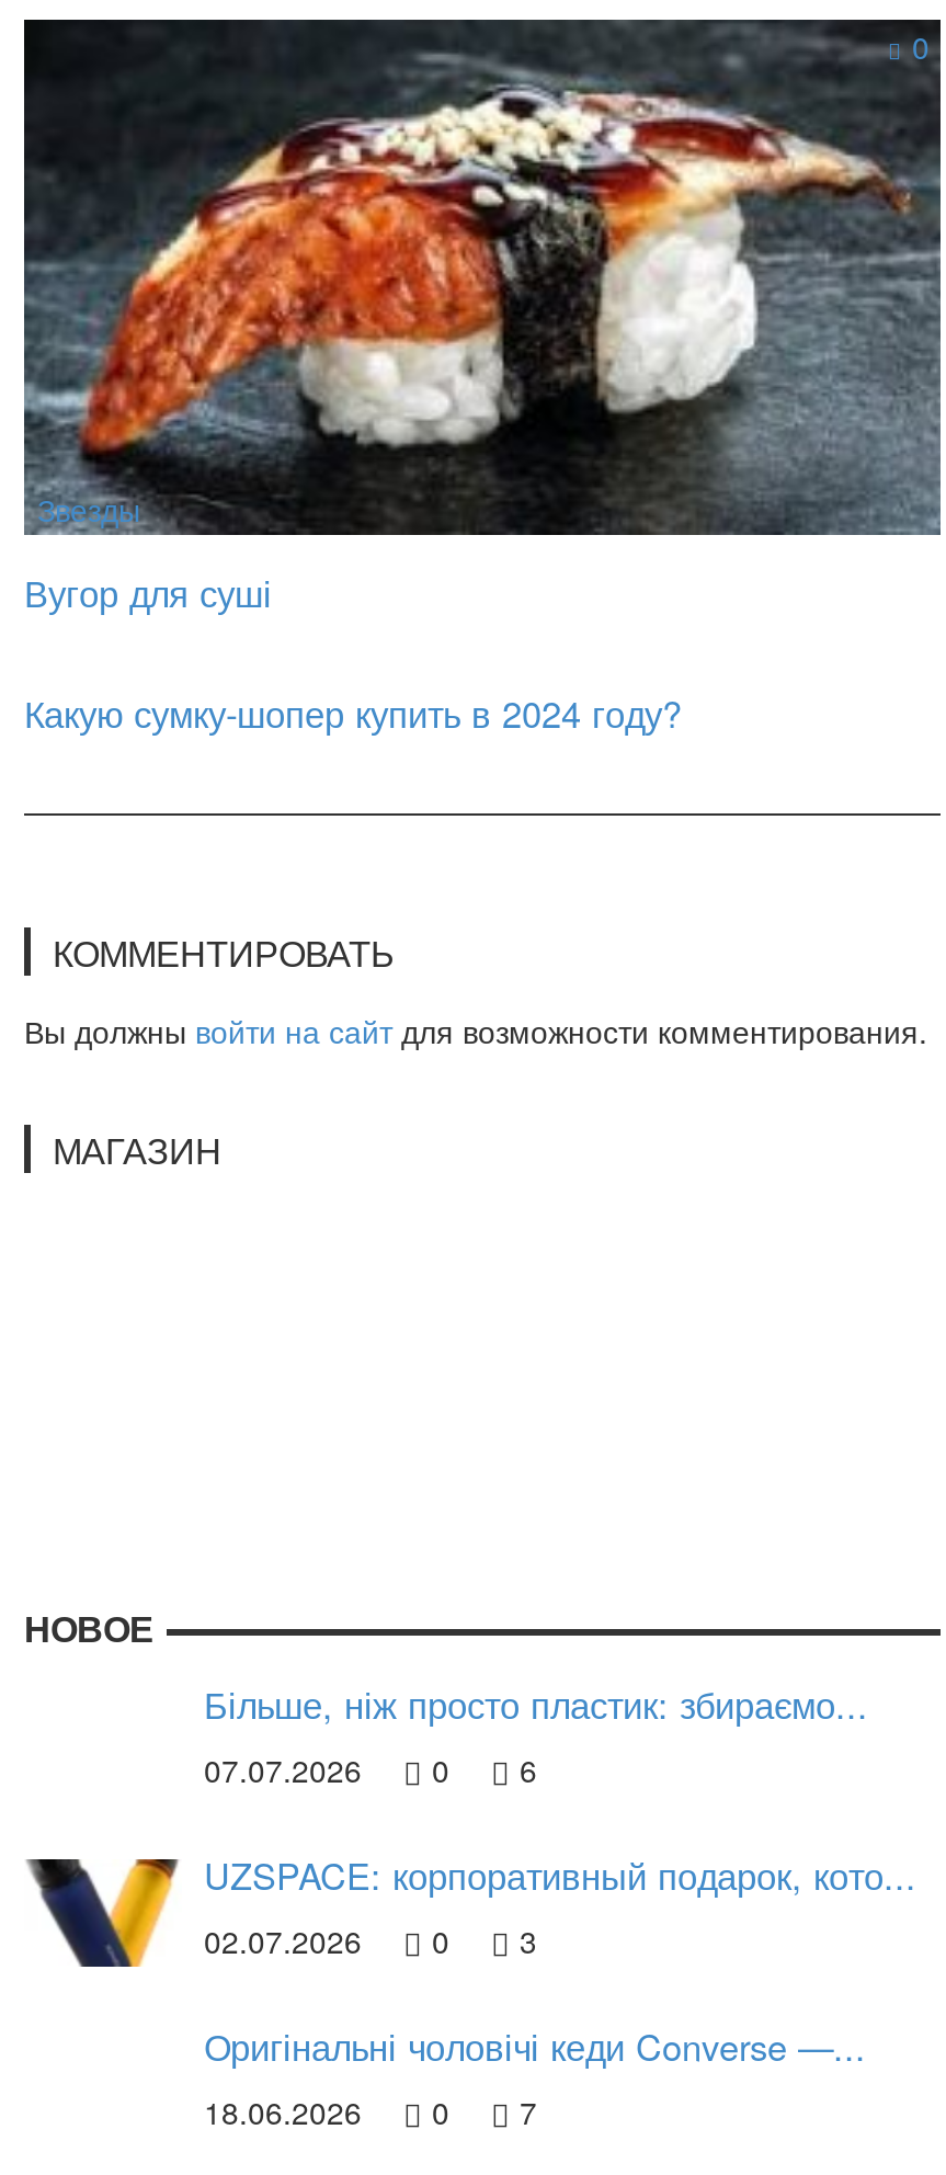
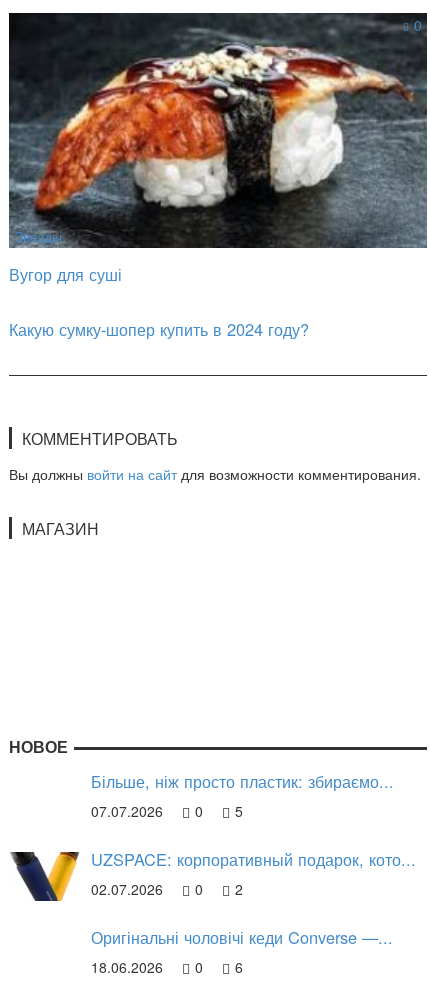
- 07.07.2026 0 6
+ 07.07.2026 0 5

- 02.07.2026 0 3
+ 02.07.2026 0 2

- 18.06.2026 0 7
+ 18.06.2026 0 6
